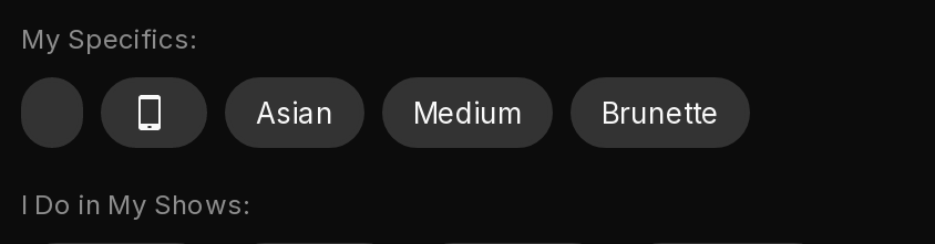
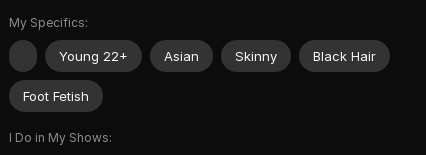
- Medium
- Brunette
+ Skinny
+ Black Hair
+ Foot Fetish

+ Young 22+
